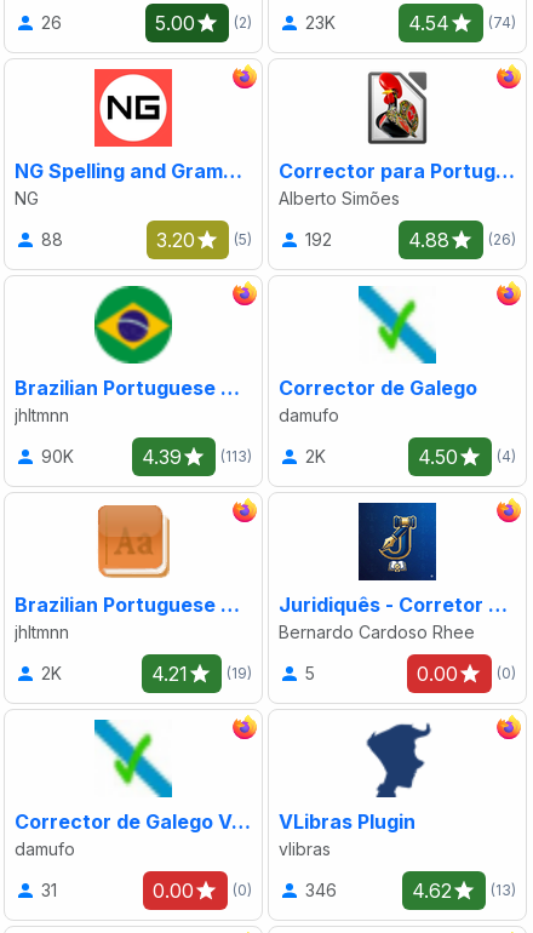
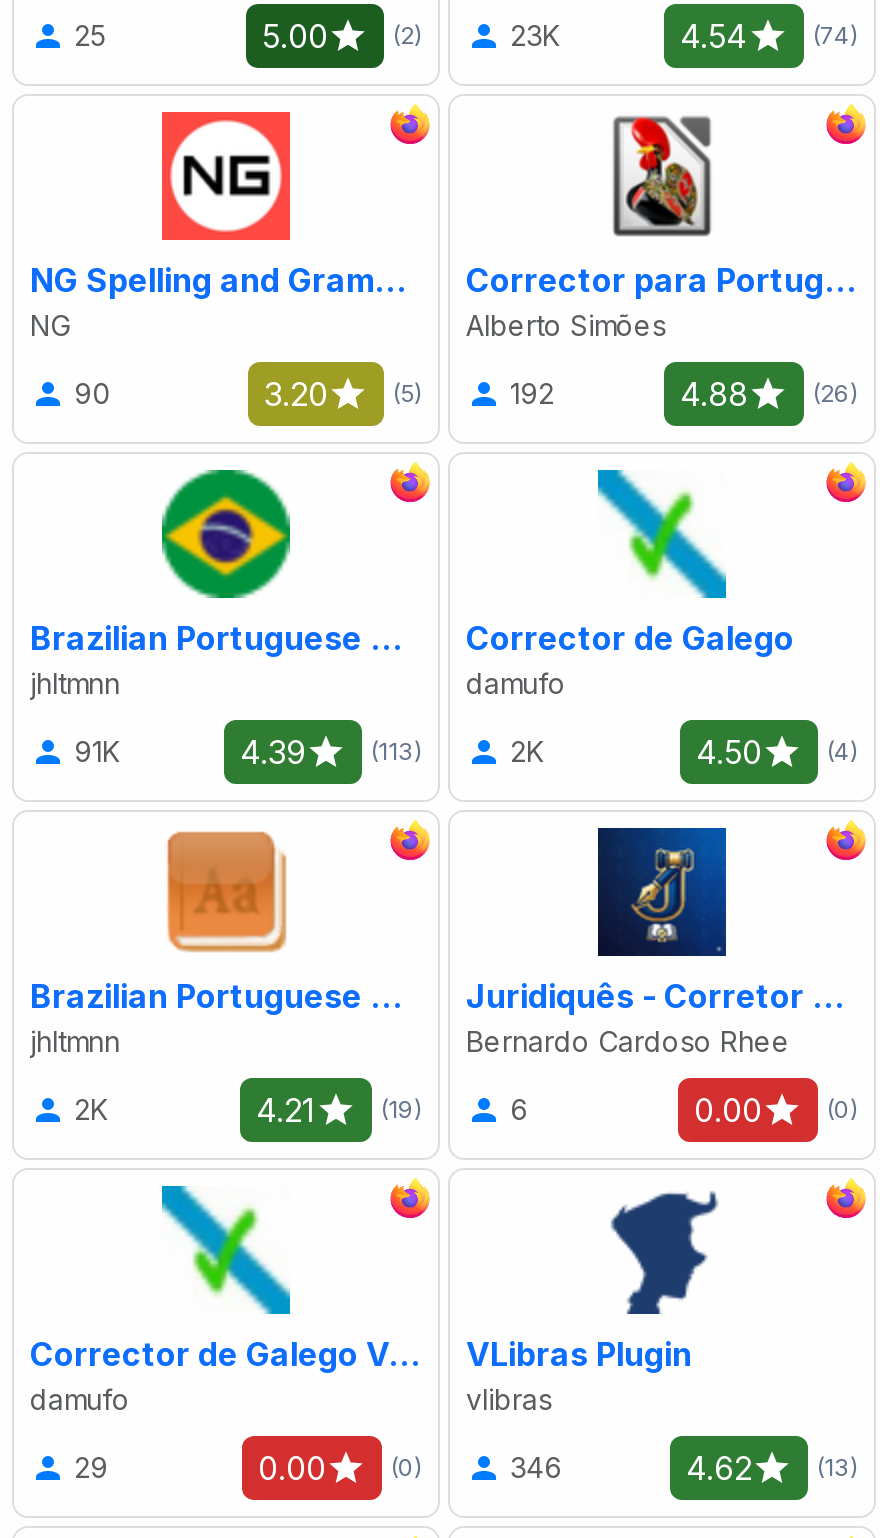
- 26
+ 25

- 88
+ 90

- 90K
+ 91K

- 5
+ 6

- 31
+ 29
